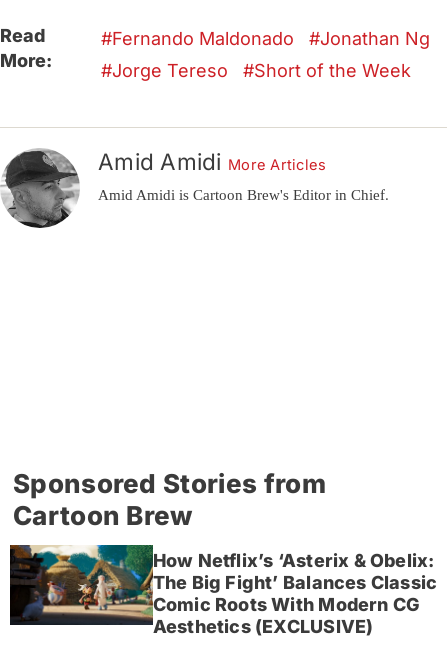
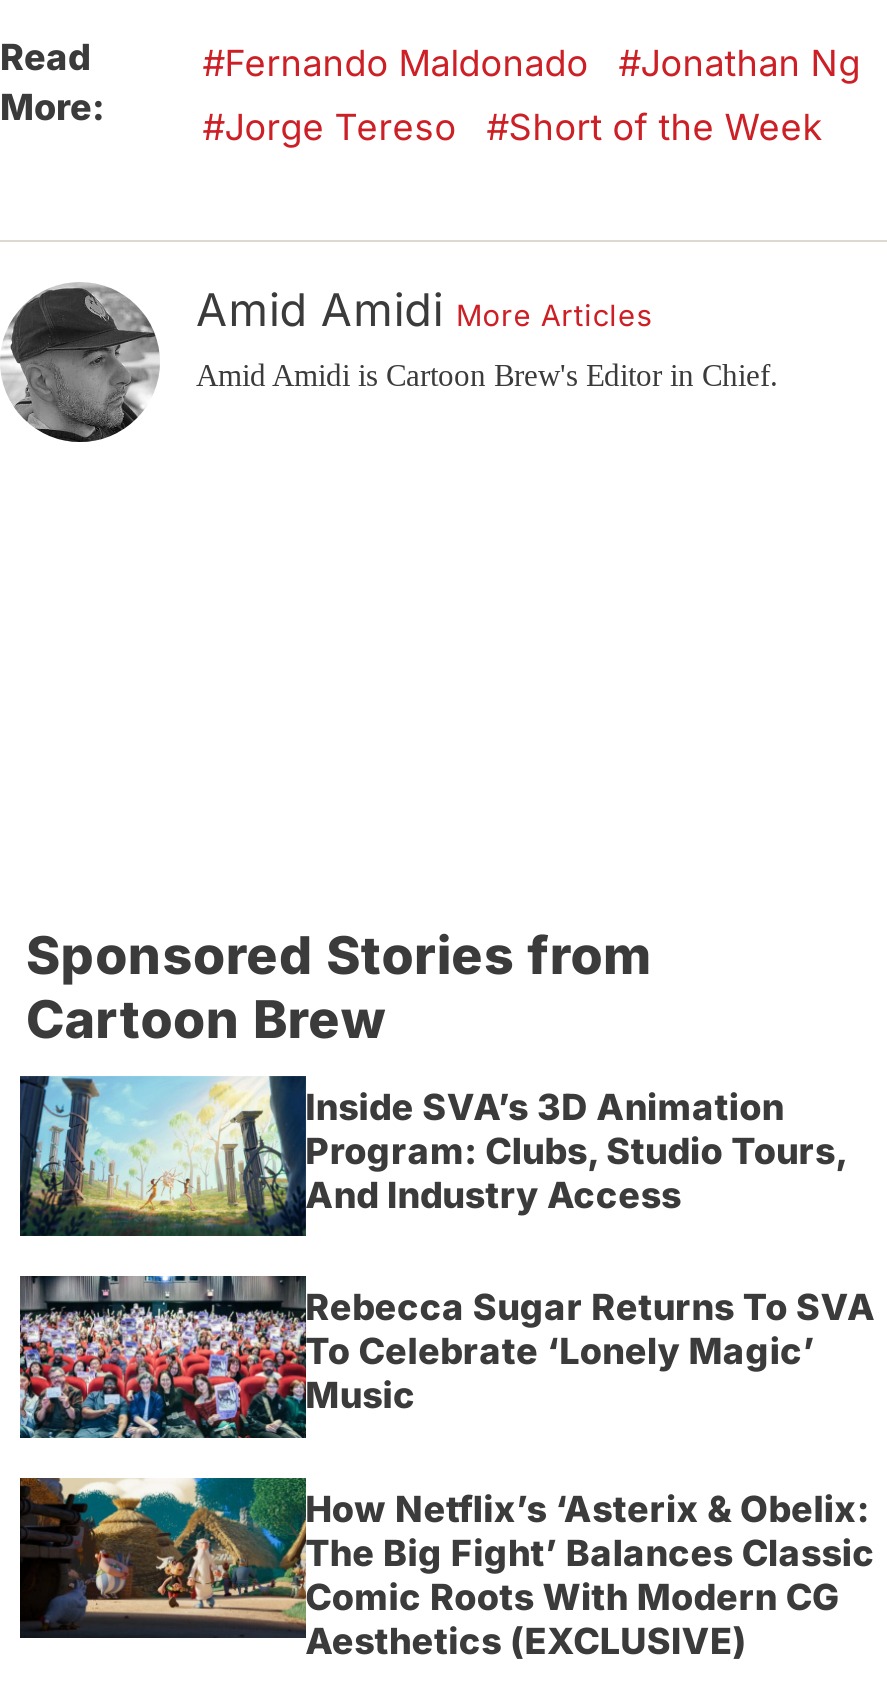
+ [image]

+ [image]
+ Inside SVA’s 3D Animation
+ Program: Clubs, Studio Tours,
+ And Industry Access
+ Rebecca Sugar Returns To SVA
+ To Celebrate ‘Lonely Magic’
+ Music
